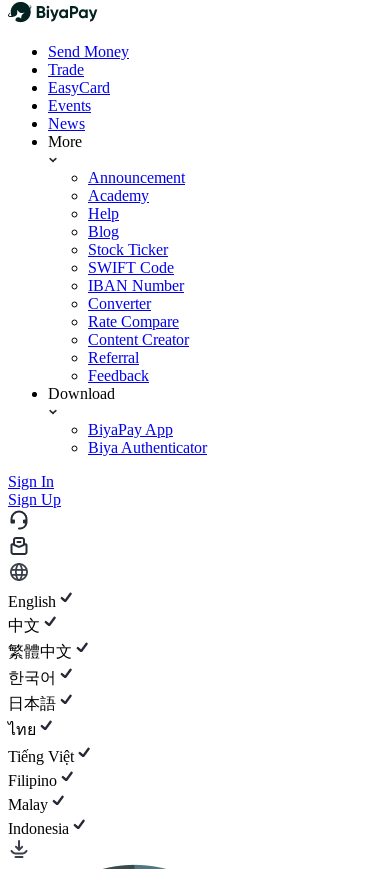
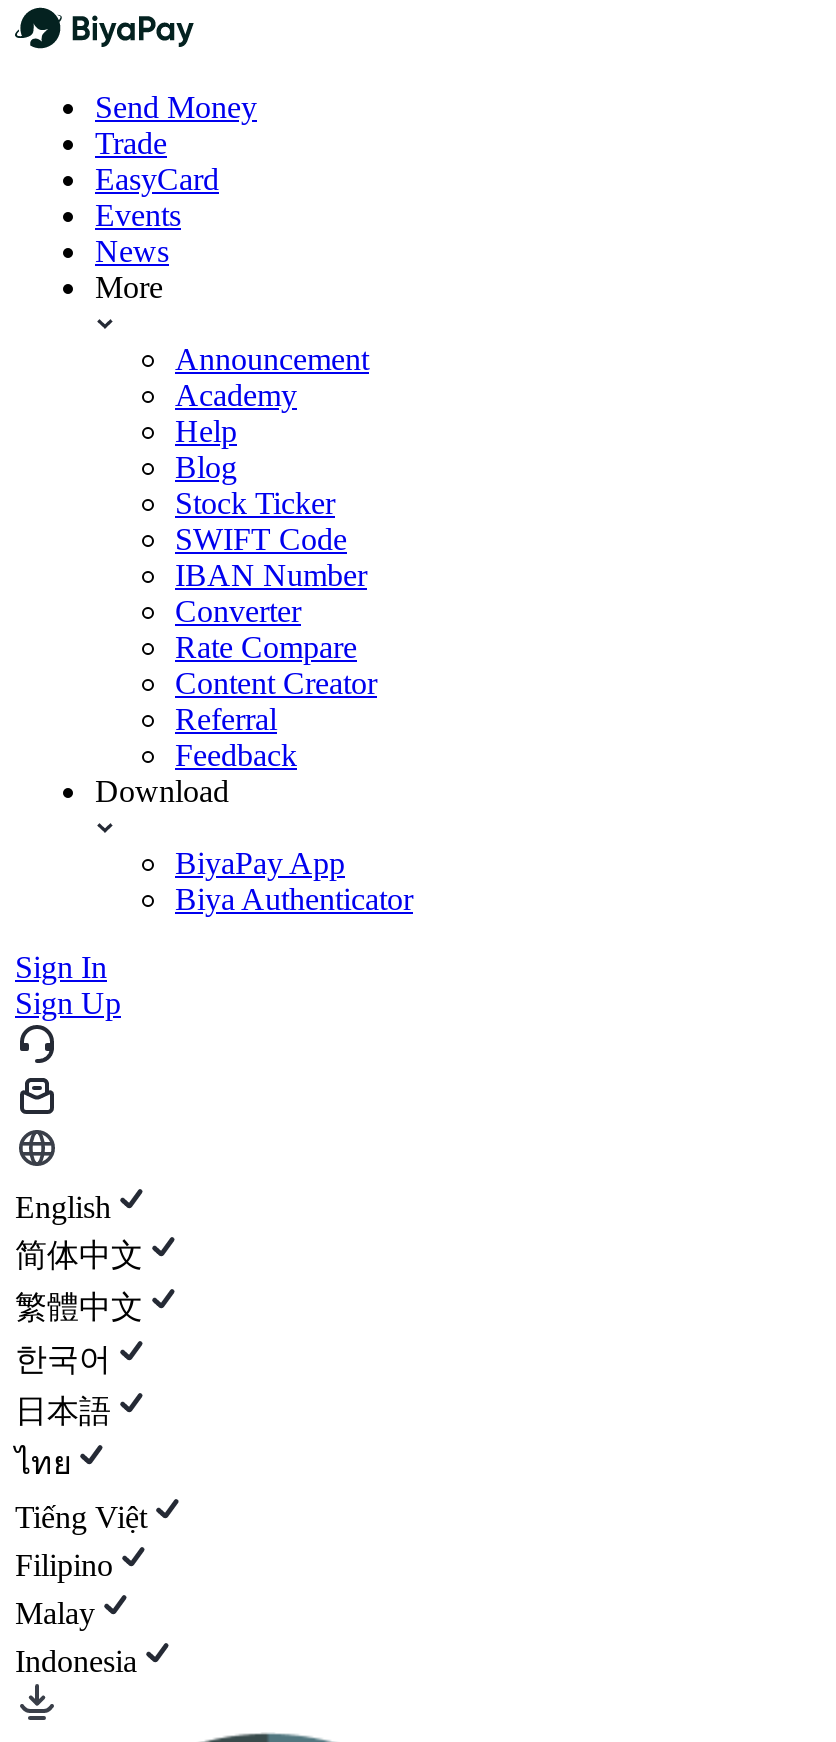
- 中文
+ 简体中文
